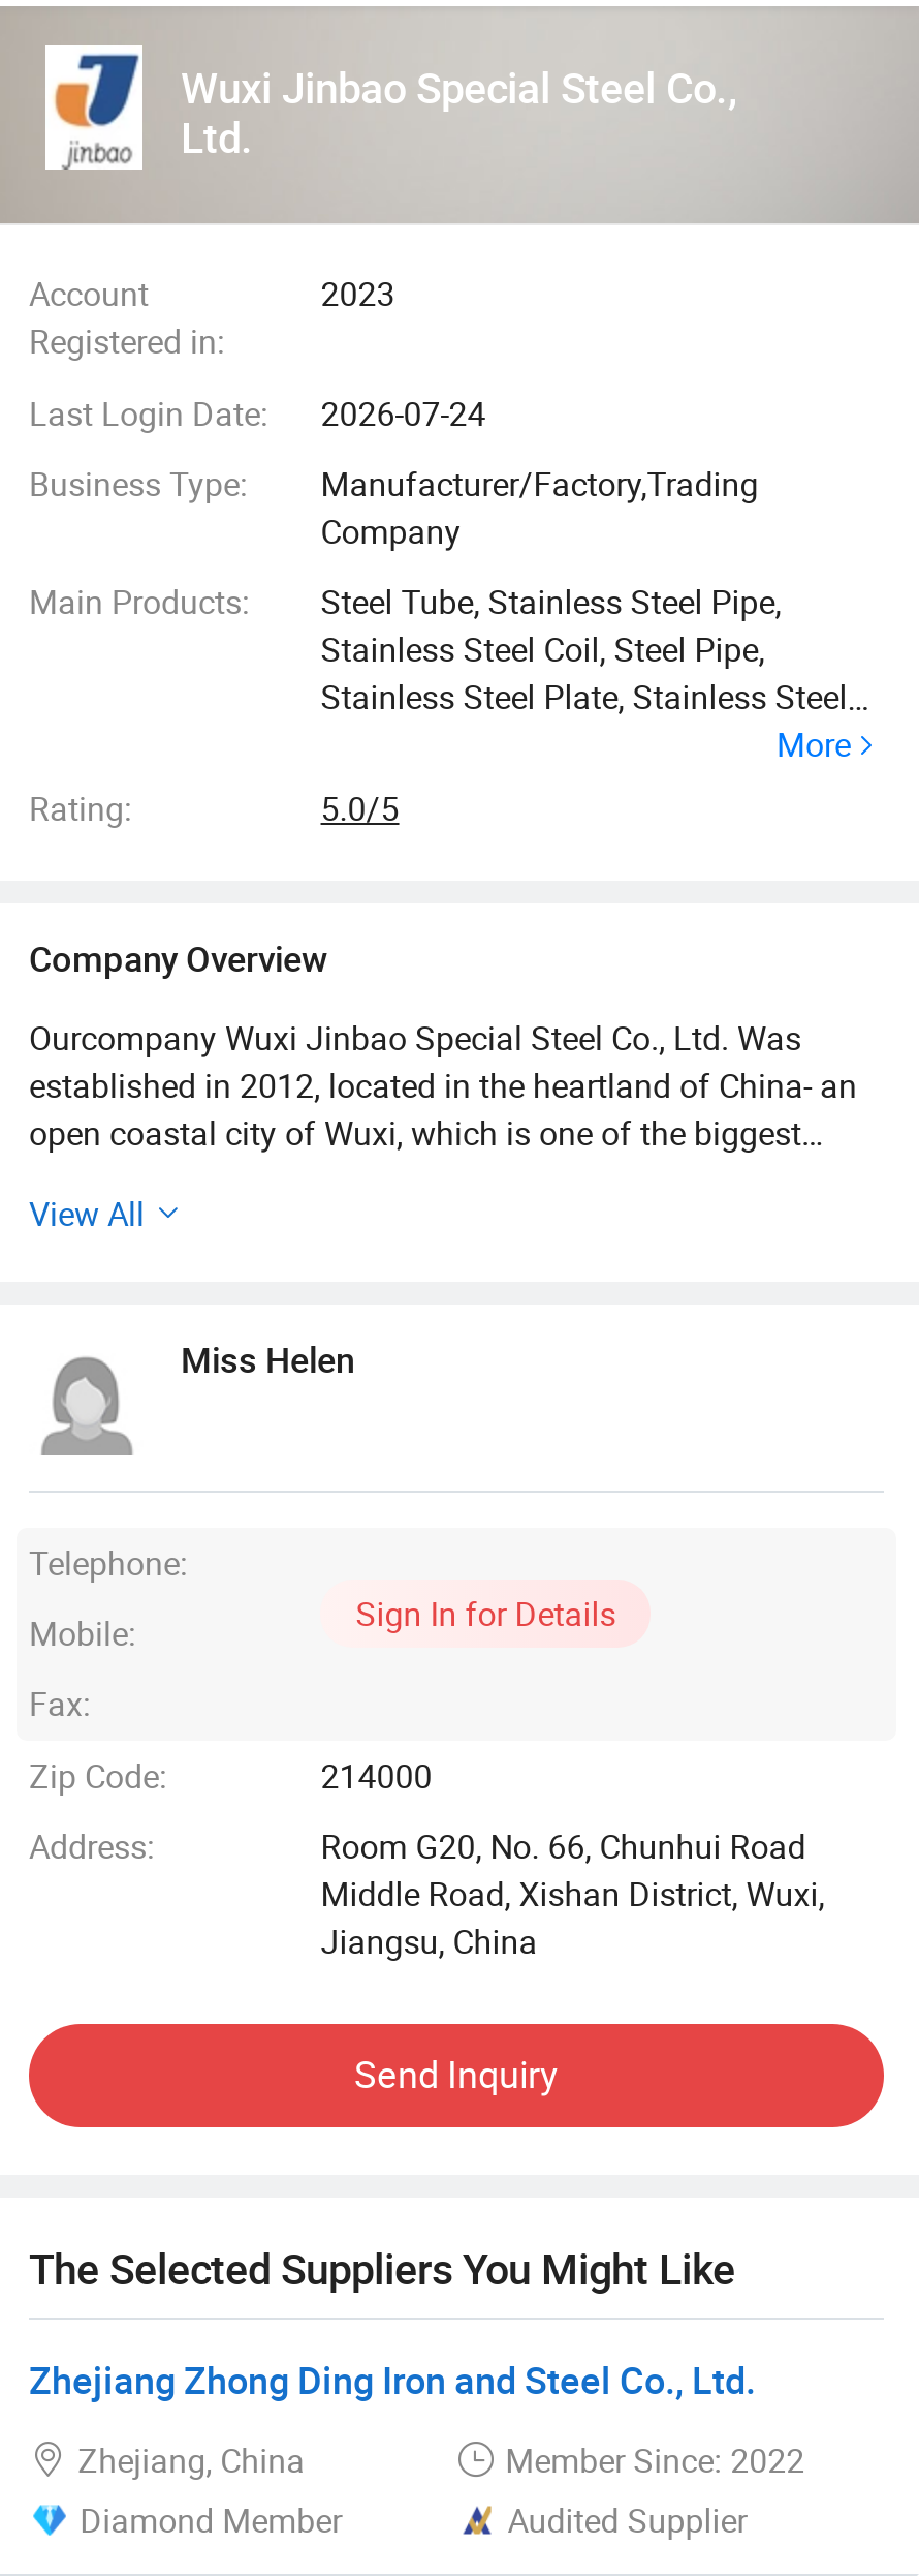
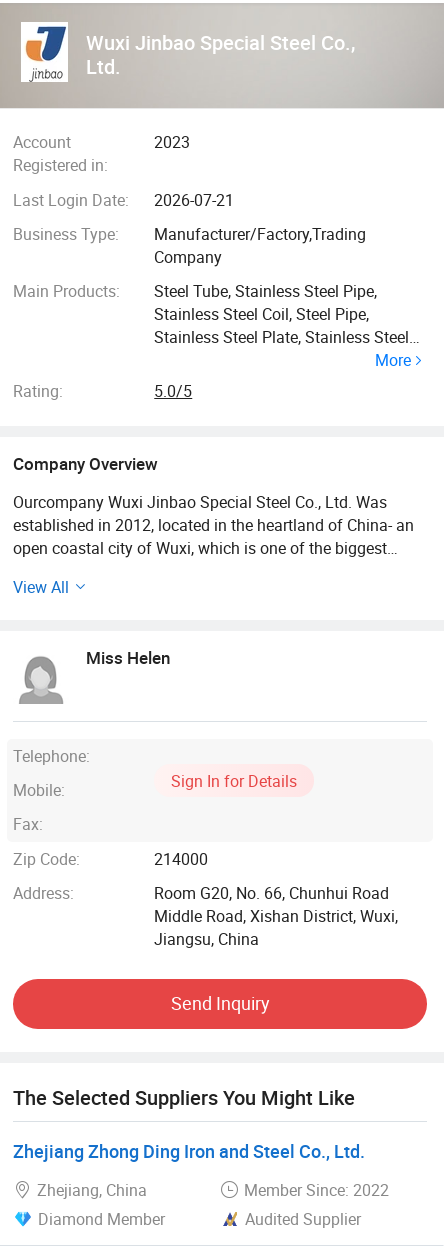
- Last Login Date: 2026-07-24
+ Last Login Date: 2026-07-21
